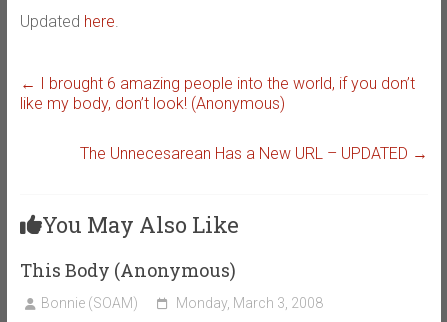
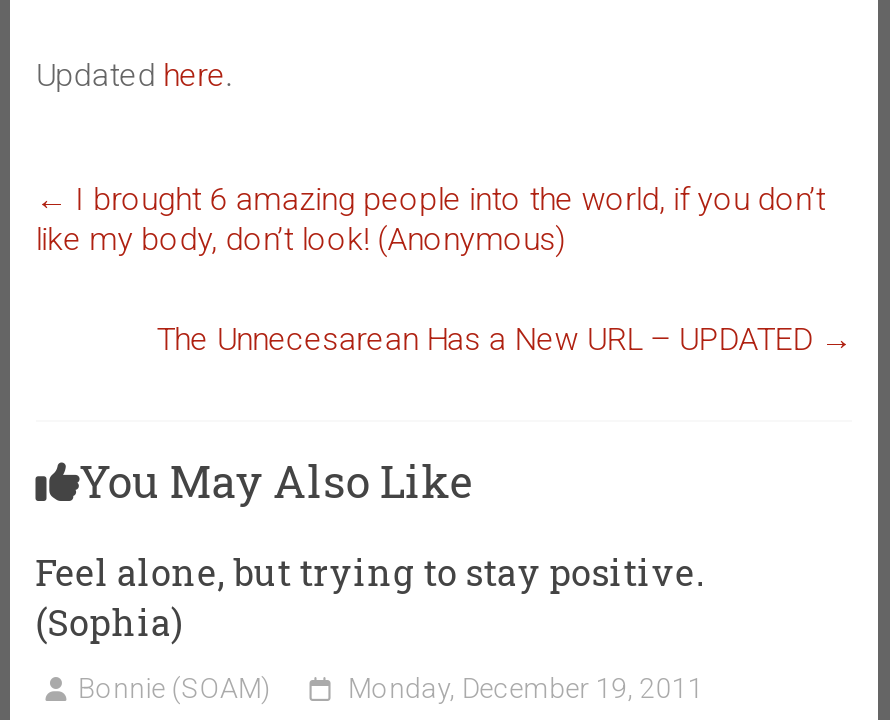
- This Body (Anonymous)
+ Feel alone, but trying to stay positive.
+ (Sophia)

- Monday, March 3, 2008
+ Monday, December 19, 2011
